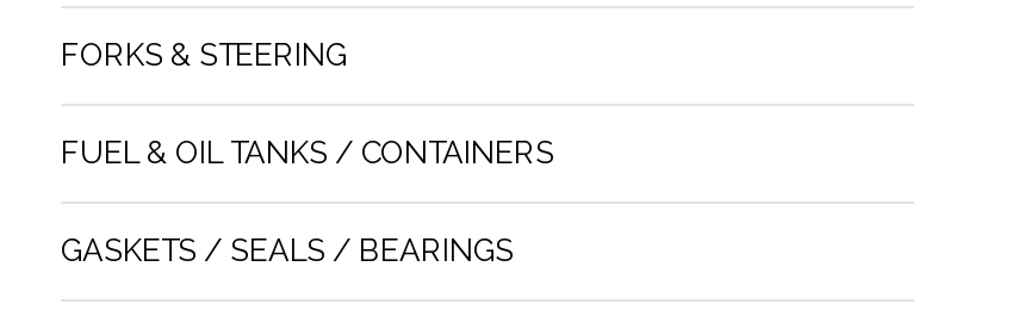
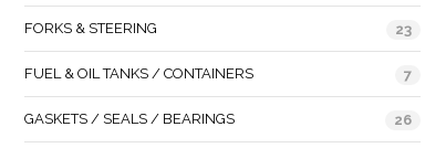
+ 23

+ 7

+ 26
